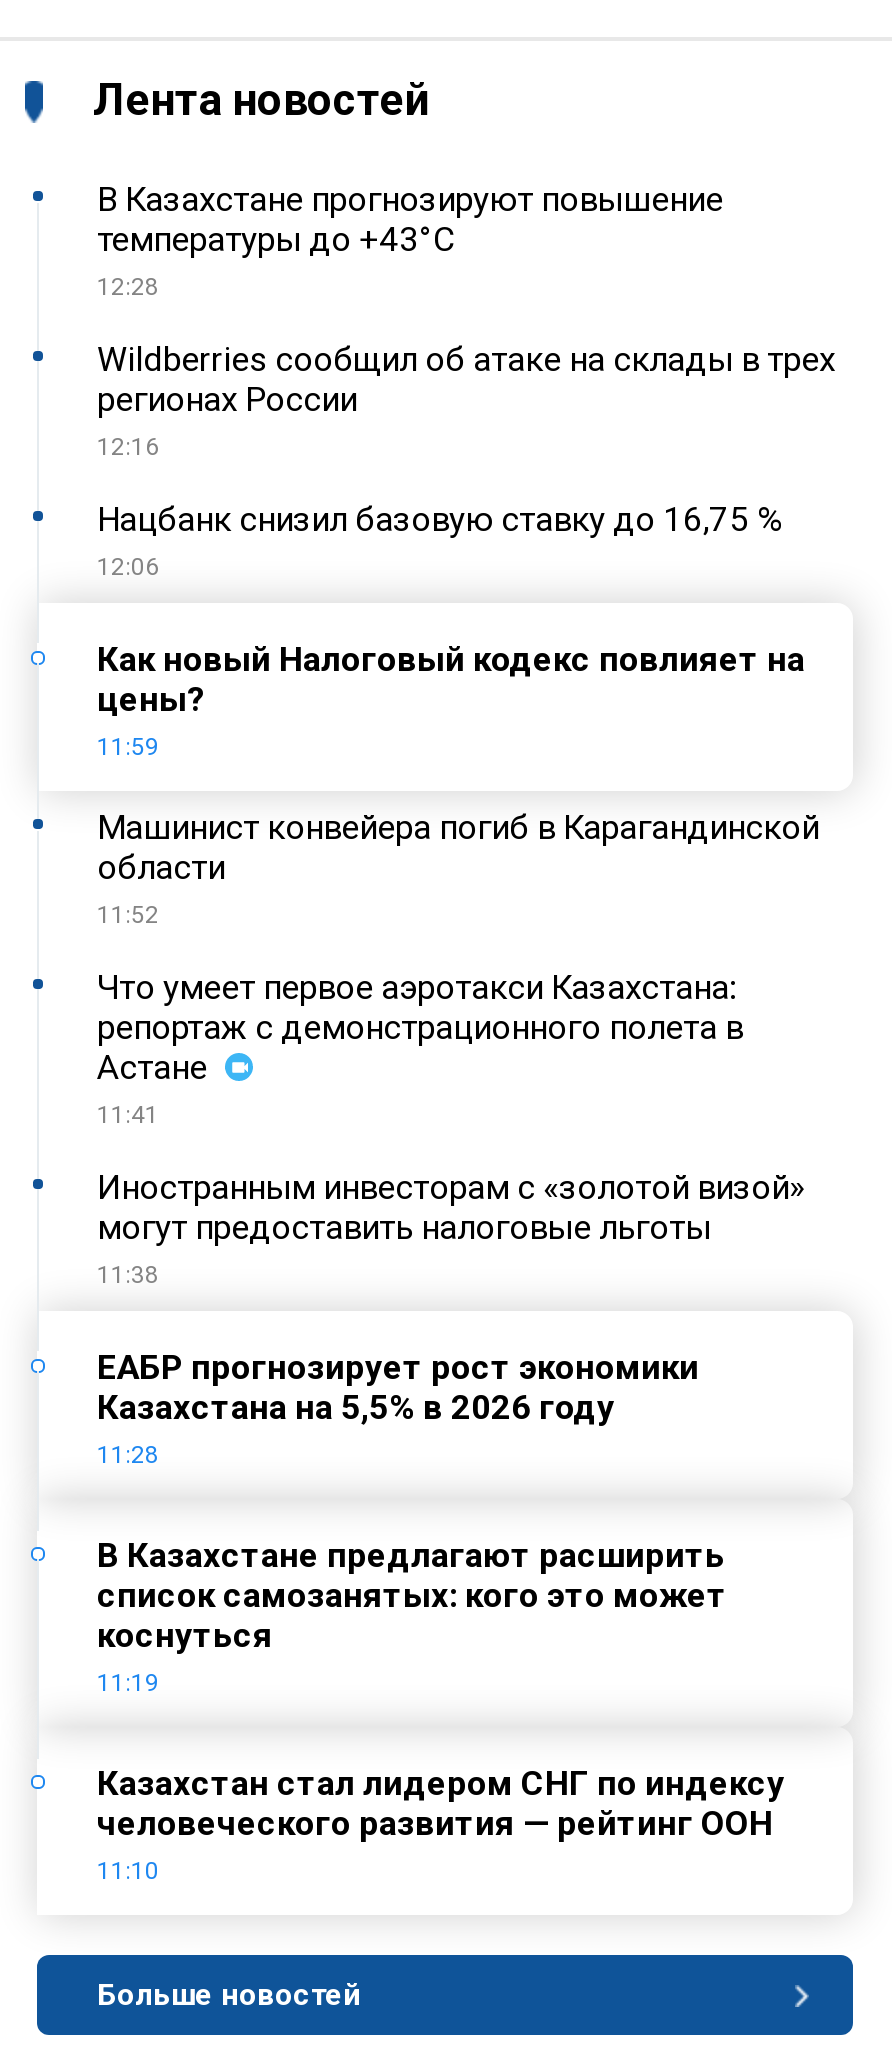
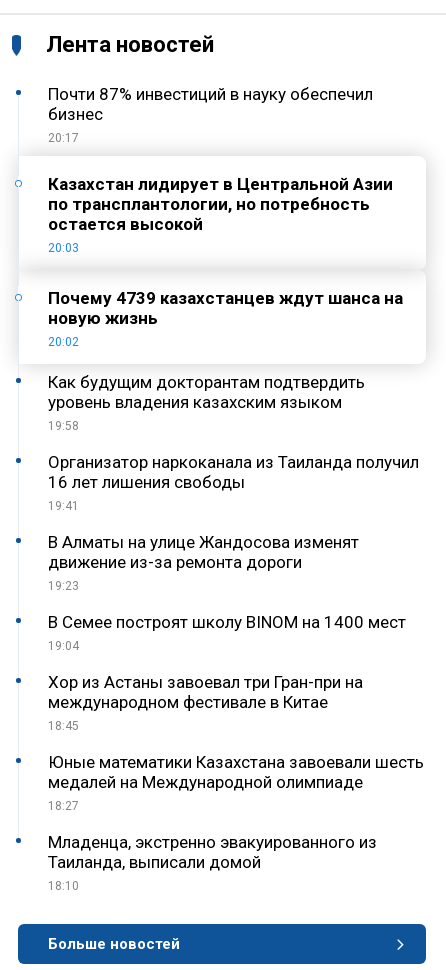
- В Казахстане прогнозируют повышение
- температуры до +43°C
- 12:28
+ Почти 87% инвестиций в науку обеспечил
+ бизнес
+ 20:17

- Wildberries сообщил об атаке на склады в трех
- регионах России
- 12:16
+ Казахстан лидирует в Центральной Азии
+ по трансплантологии, но потребность
+ остается высокой
+ 20:03

- Нацбанк снизил базовую ставку до 16,75 %
- 12:06
+ Почему 4739 казахстанцев ждут шанса на
+ новую жизнь
+ 20:02

- Как новый Налоговый кодекс повлияет на
- цены?
- 11:59
+ Как будущим докторантам подтвердить
+ уровень владения казахским языком
+ 19:58

- Машинист конвейера погиб в Карагандинской
- области
- 11:52
+ Организатор наркоканала из Таиланда получил
+ 16 лет лишения свободы
+ 19:41

- Что умеет первое аэротакси Казахстана:
- репортаж с демонстрационного полета в
- Астане
- 11:41
+ В Алматы на улице Жандосова изменят
+ движение из-за ремонта дороги
+ 19:23

- Иностранным инвесторам с «золотой визой»
- могут предоставить налоговые льготы
- 11:38
+ В Семее построят школу BINOM на 1400 мест
+ 19:04

- ЕАБР прогнозирует рост экономики
- Казахстана на 5,5% в 2026 году
- 11:28
+ Хор из Астаны завоевал три Гран-при на
+ международном фестивале в Китае
+ 18:45

- В Казахстане предлагают расширить
- список самозанятых: кого это может
- коснуться
- 11:19
+ Юные математики Казахстана завоевали шесть
+ медалей на Международной олимпиаде
+ 18:27

- Казахстан стал лидером СНГ по индексу
- человеческого развития — рейтинг ООН
- 11:10
+ Младенца, экстренно эвакуированного из
+ Таиланда, выписали домой
+ 18:10
